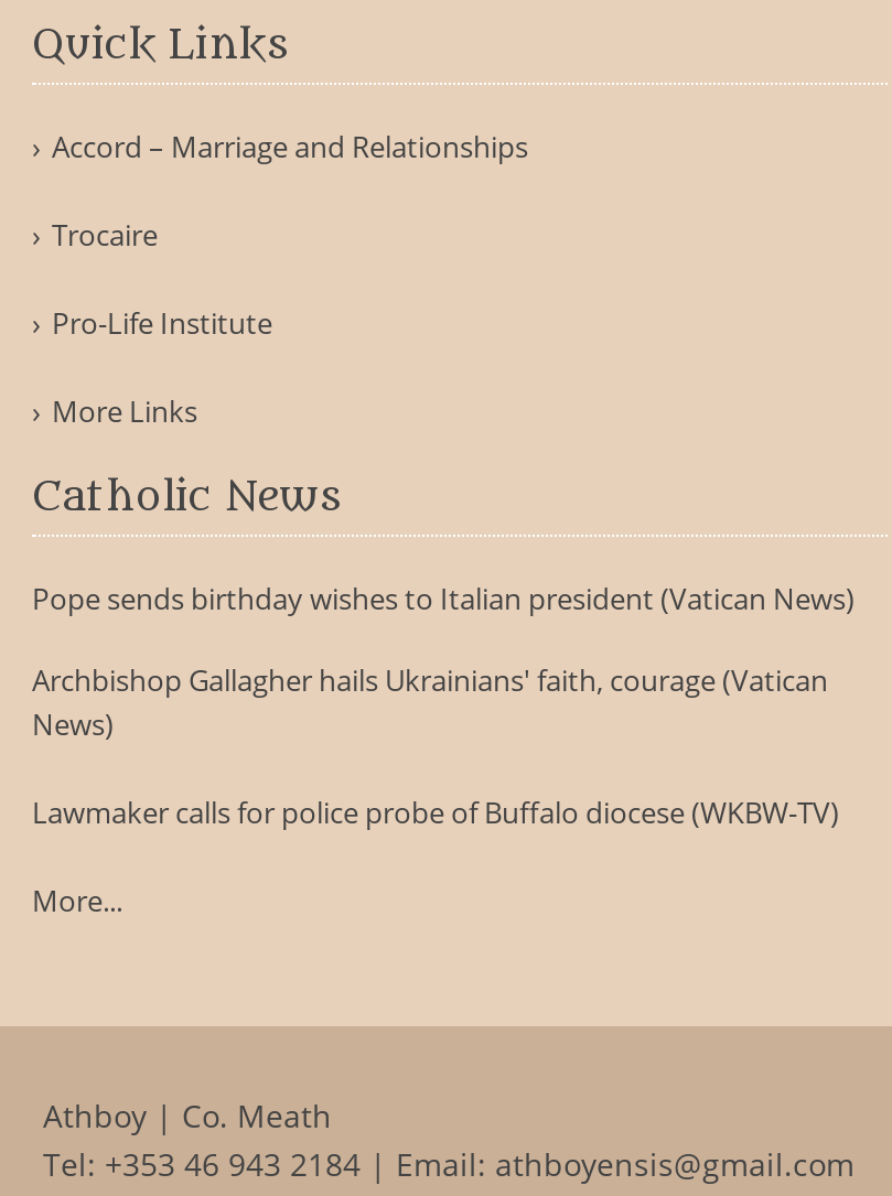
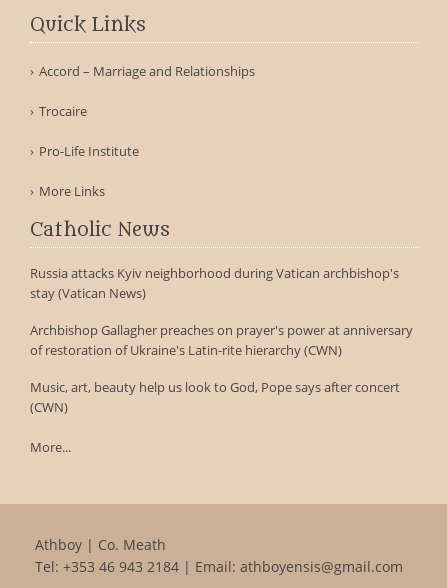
- Pope sends birthday wishes to Italian president (Vatican News)
+ Russia attacks Kyiv neighborhood during Vatican archbishop's
+ stay (Vatican News)

- Archbishop Gallagher hails Ukrainians' faith, courage (Vatican
- News)
+ Archbishop Gallagher preaches on prayer's power at anniversary
+ of restoration of Ukraine's Latin-rite hierarchy (CWN)

- Lawmaker calls for police probe of Buffalo diocese (WKBW-TV)
+ Music, art, beauty help us look to God, Pope says after concert
+ (CWN)
